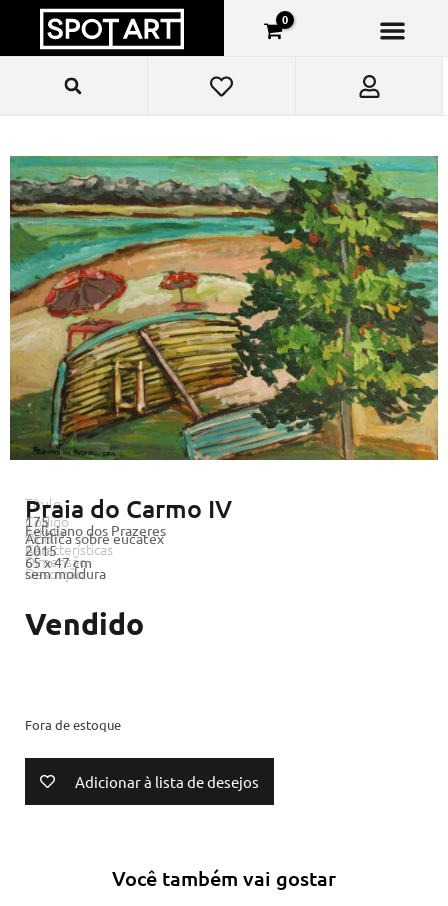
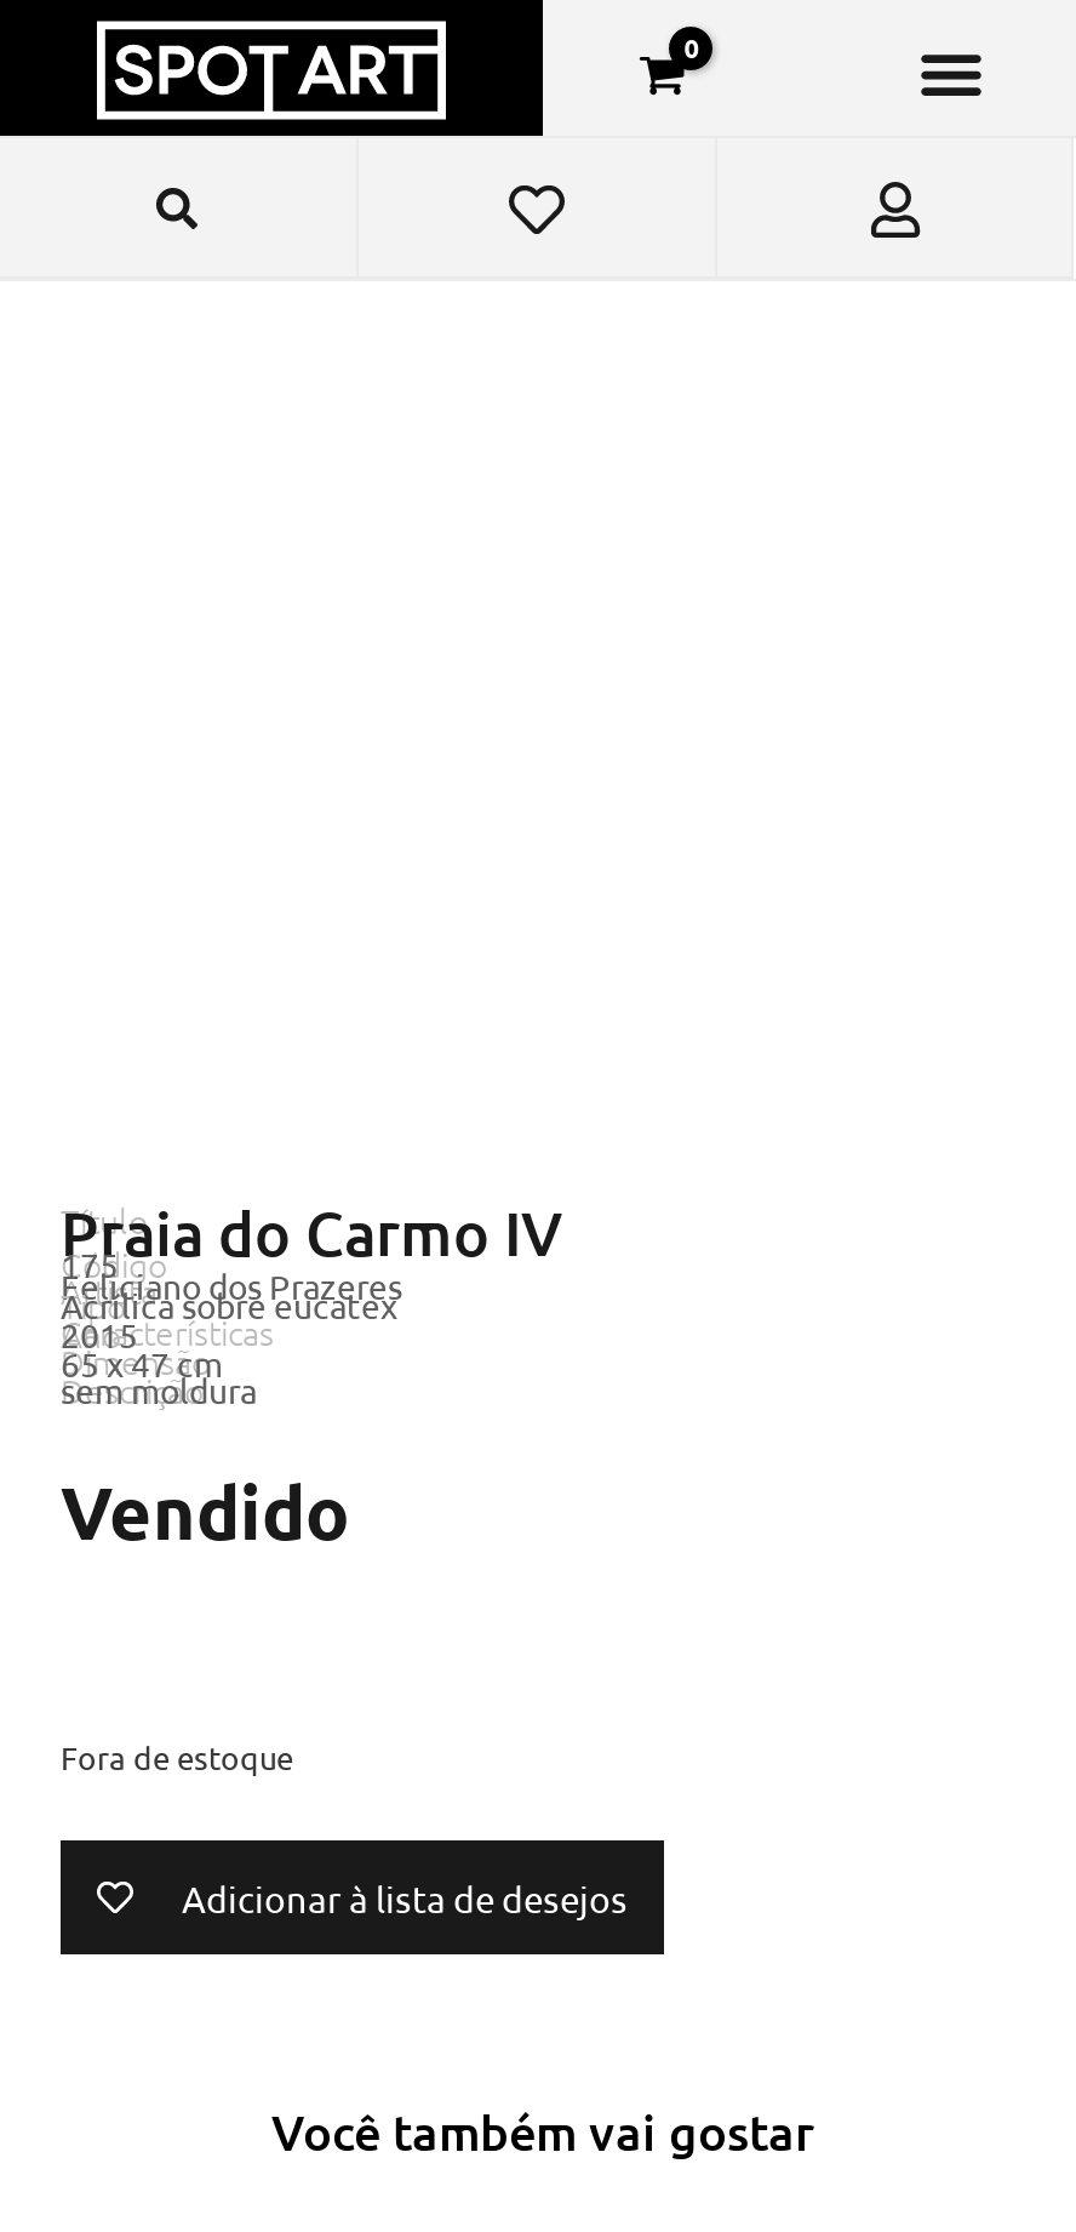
- [image]
